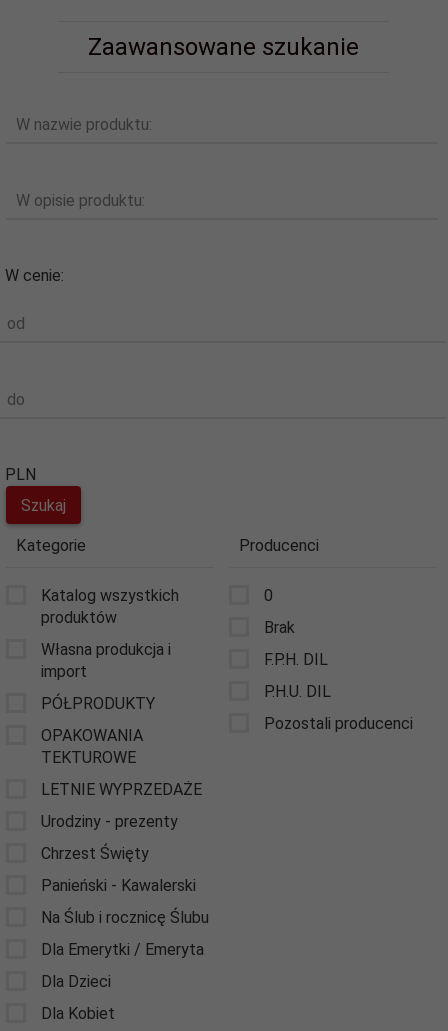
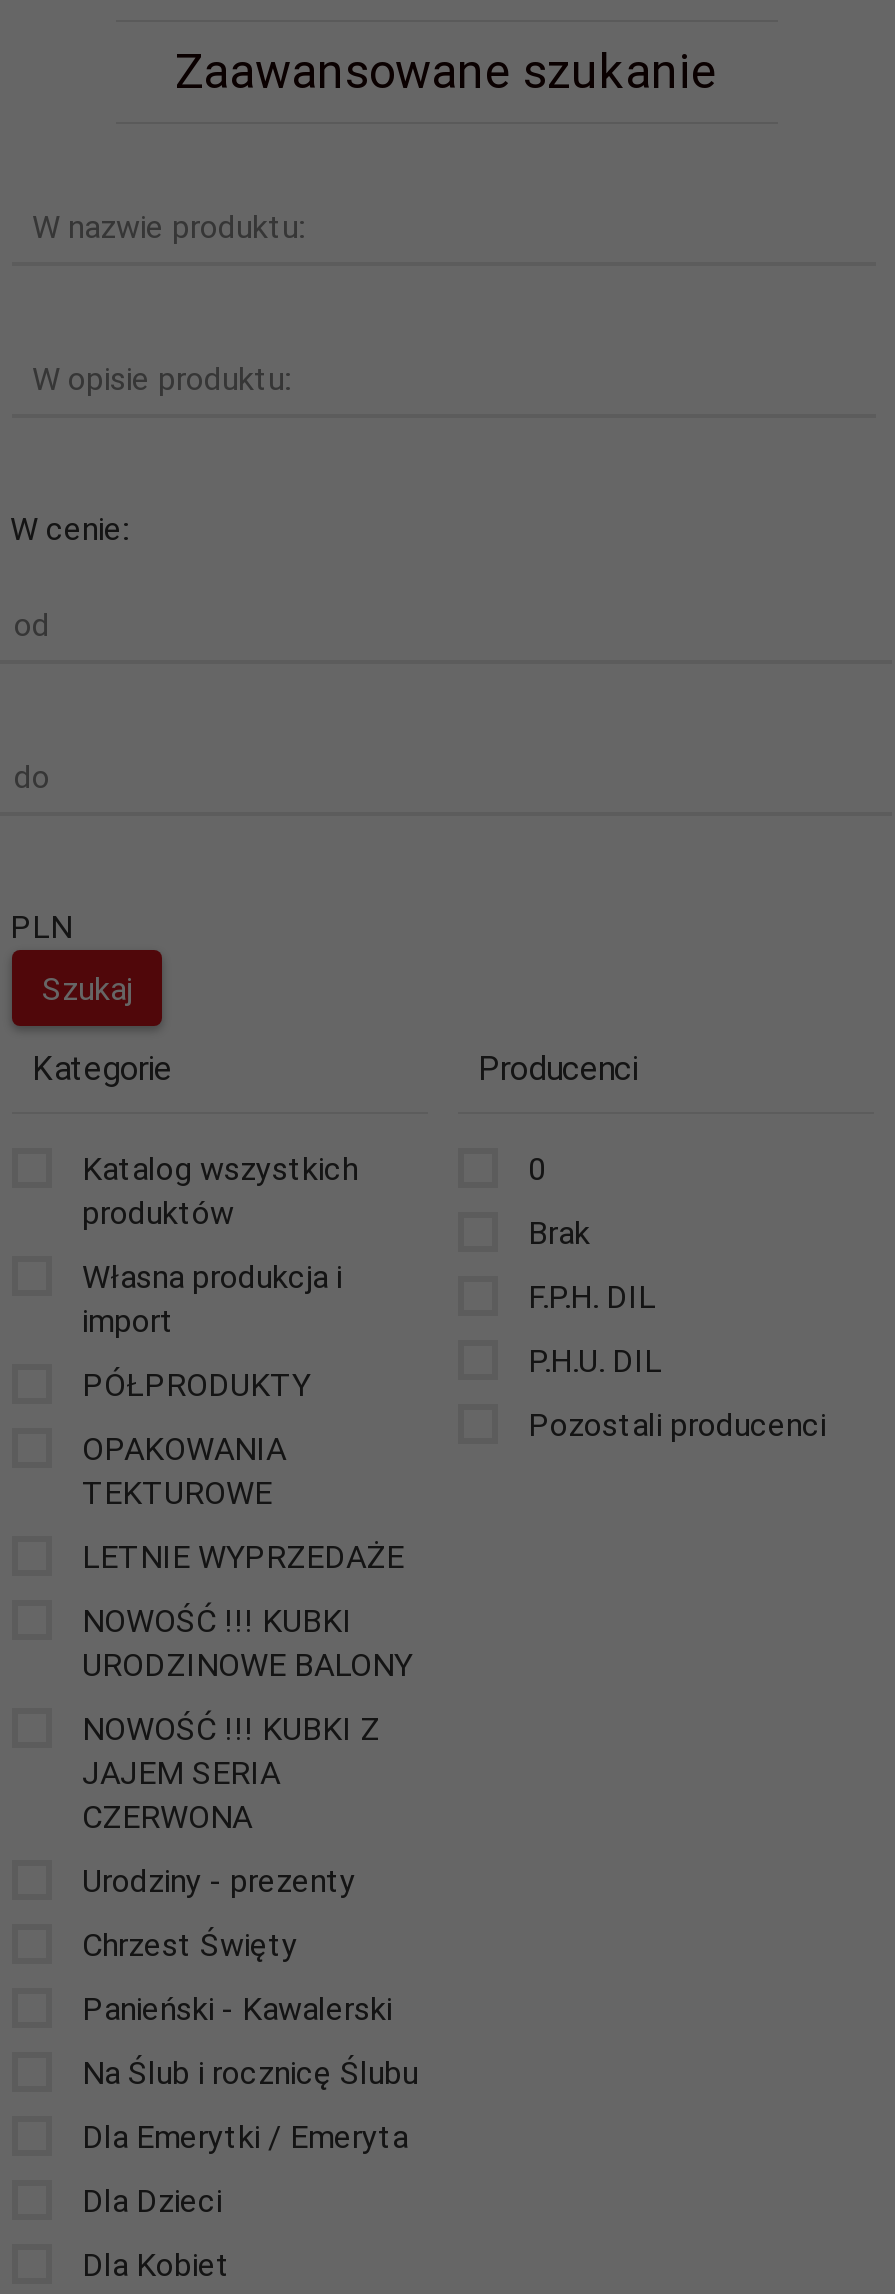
+ NOWOŚĆ !!! KUBKI
+ URODZINOWE BALONY
+ NOWOŚĆ !!! KUBKI Z
+ JAJEM SERIA
+ CZERWONA
